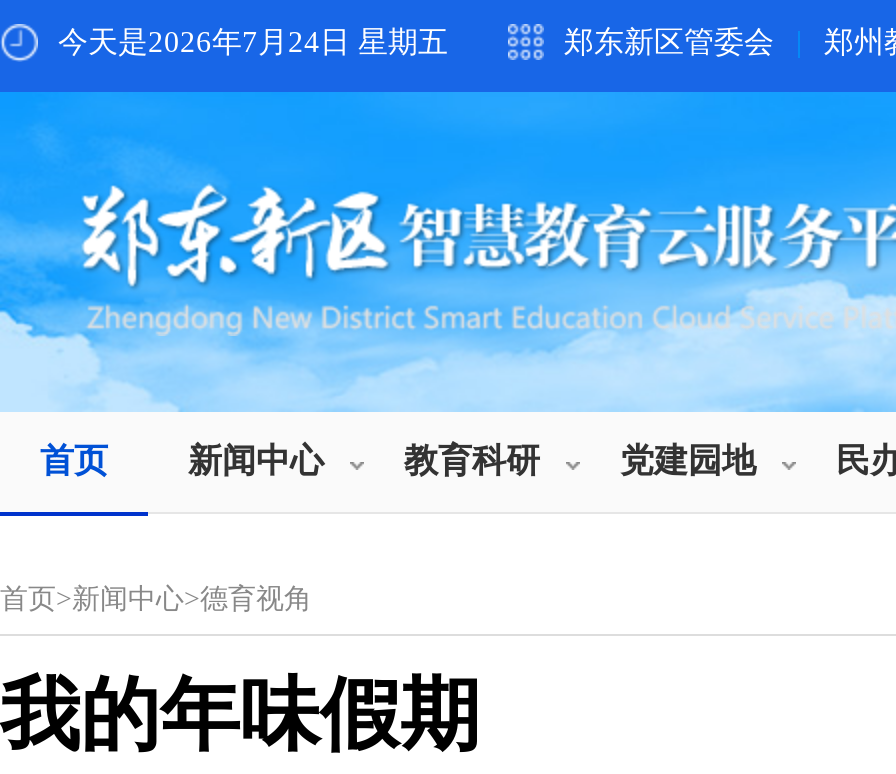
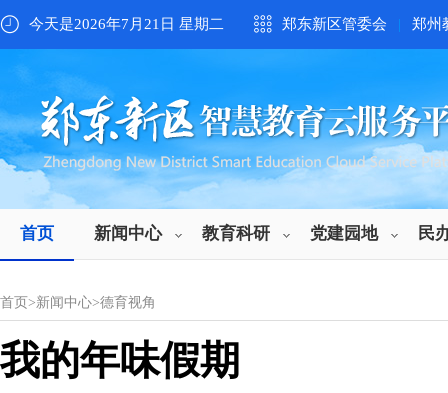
- 今天是2026年7月24日 星期五
+ 今天是2026年7月21日 星期二
